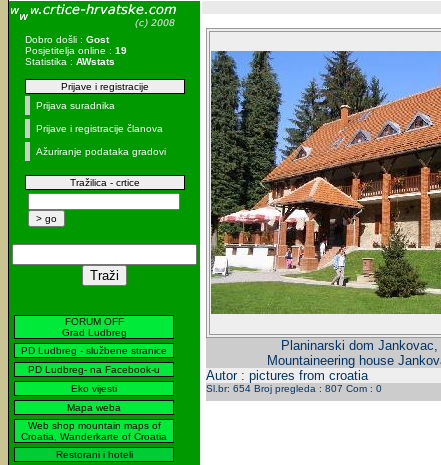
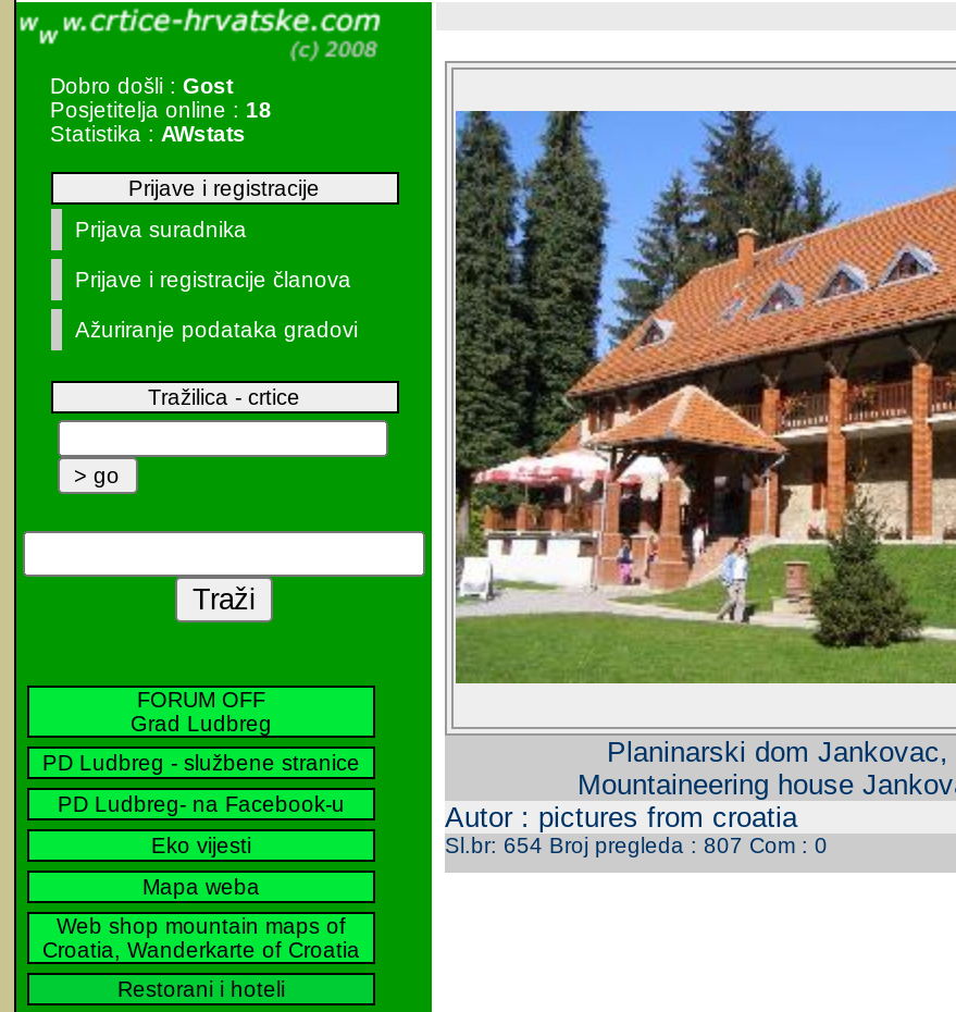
- Posjetitelja online : 19
+ Posjetitelja online : 18
